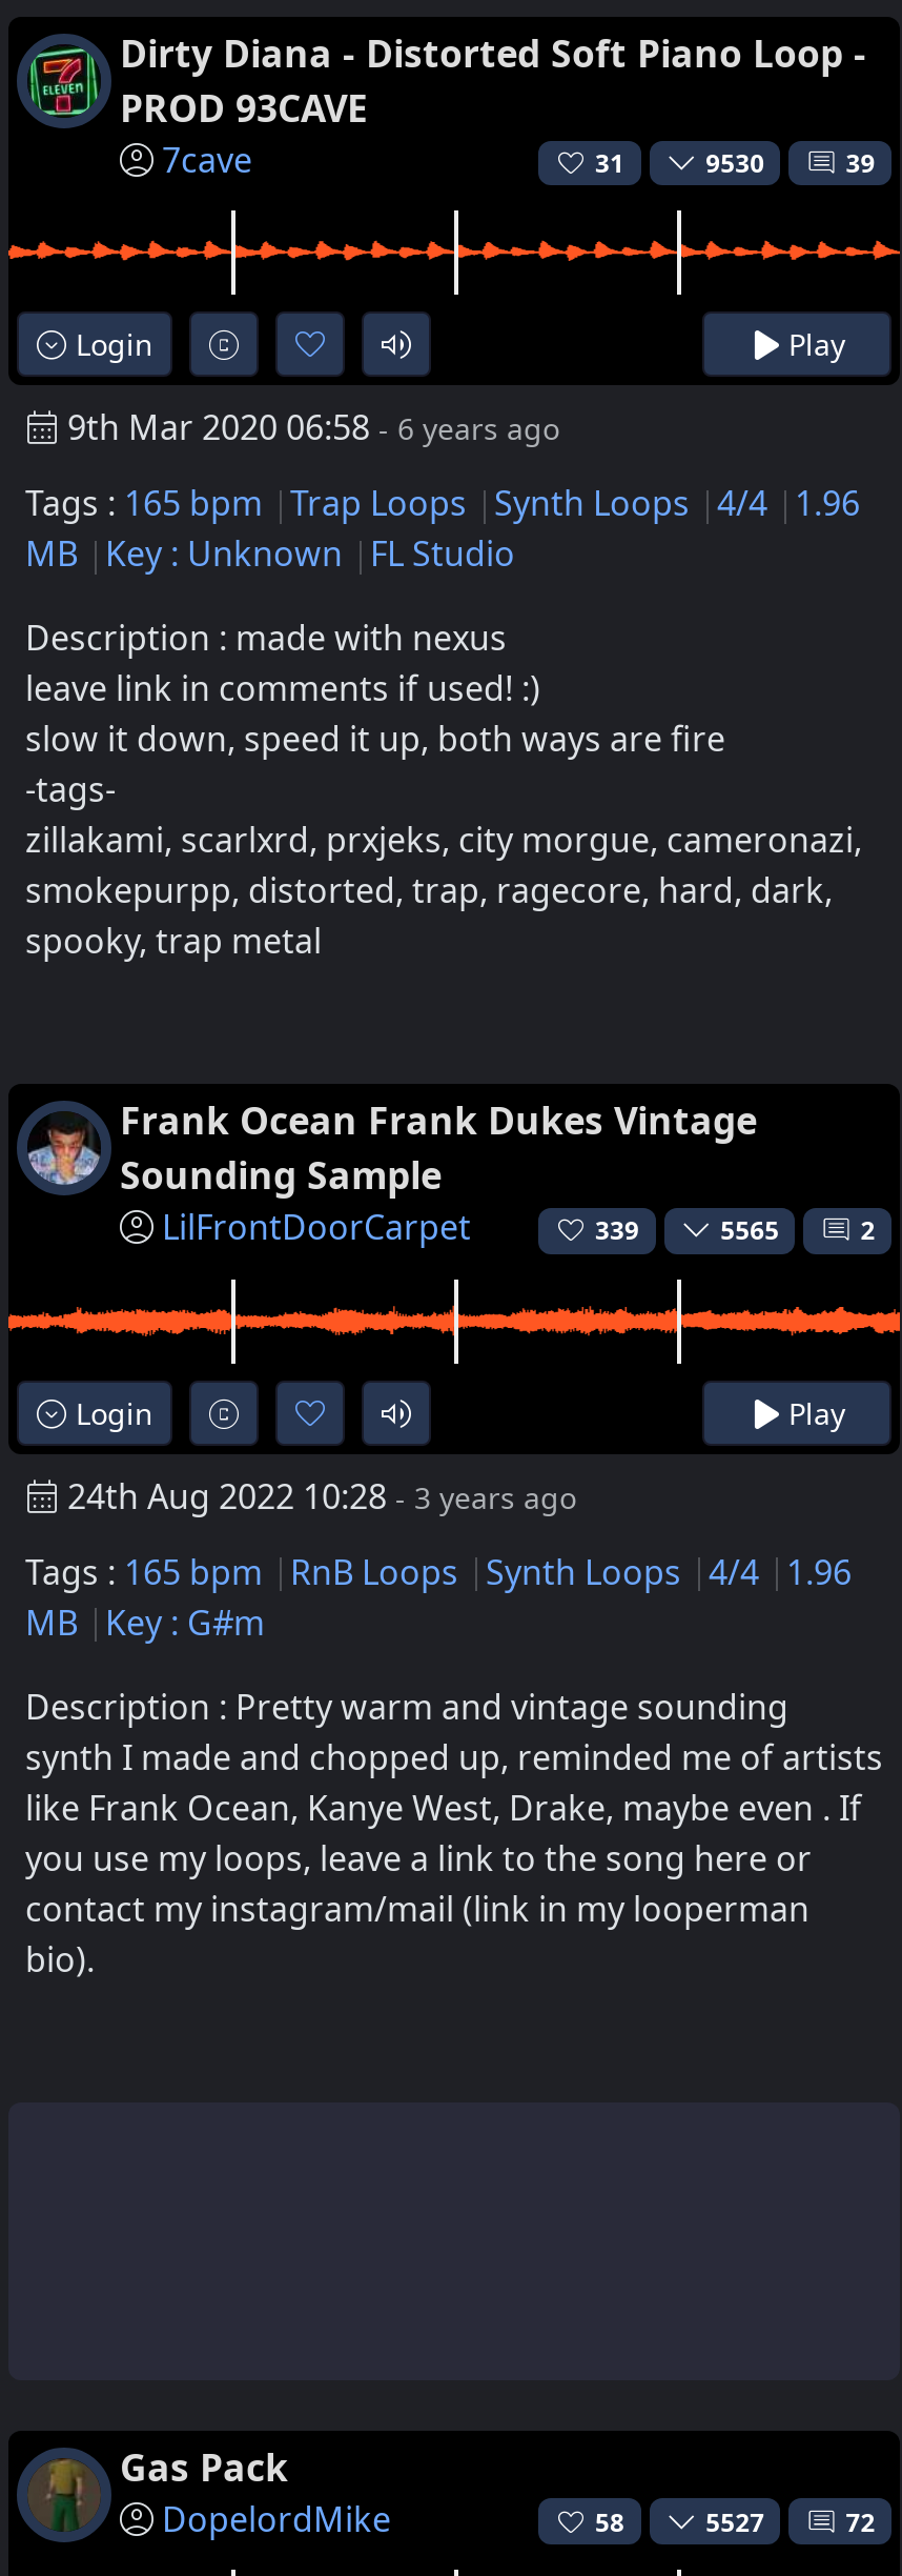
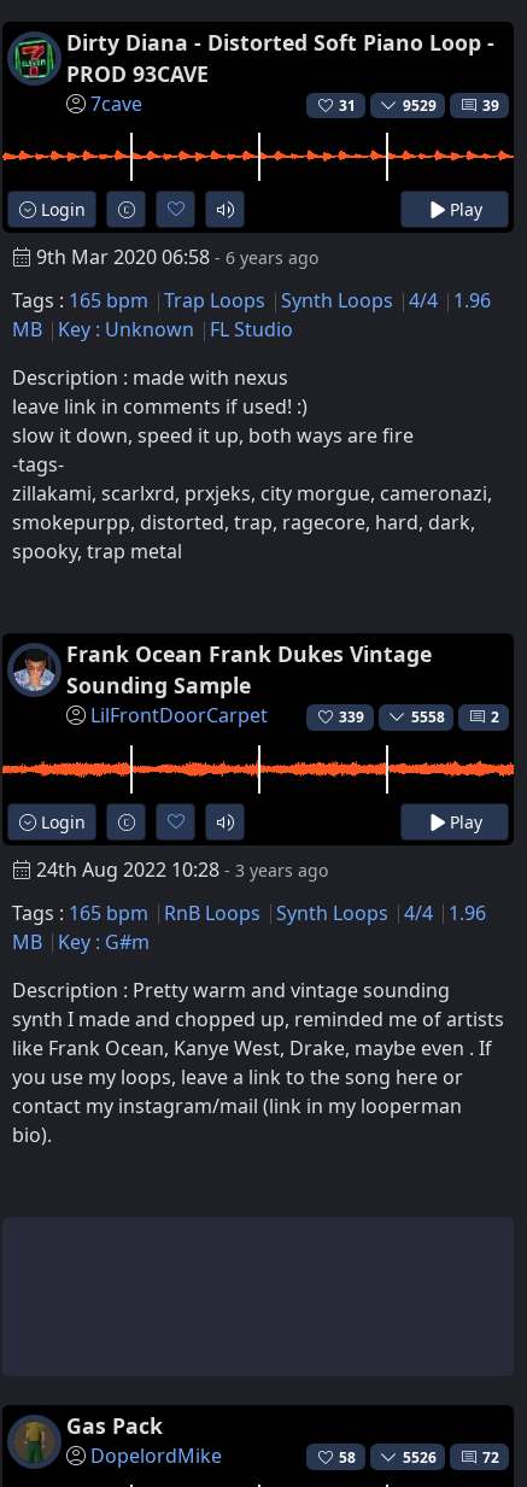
- 9530
+ 9529

- 5565
+ 5558

- 5527
+ 5526
